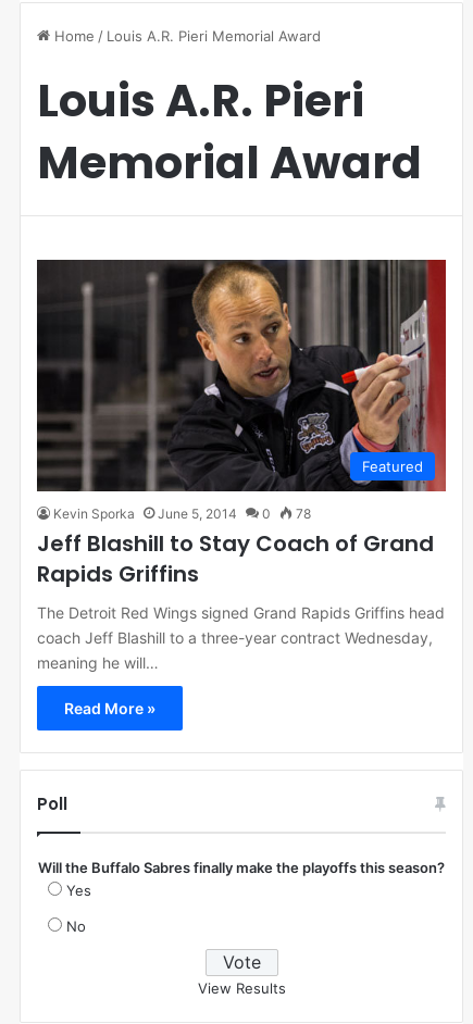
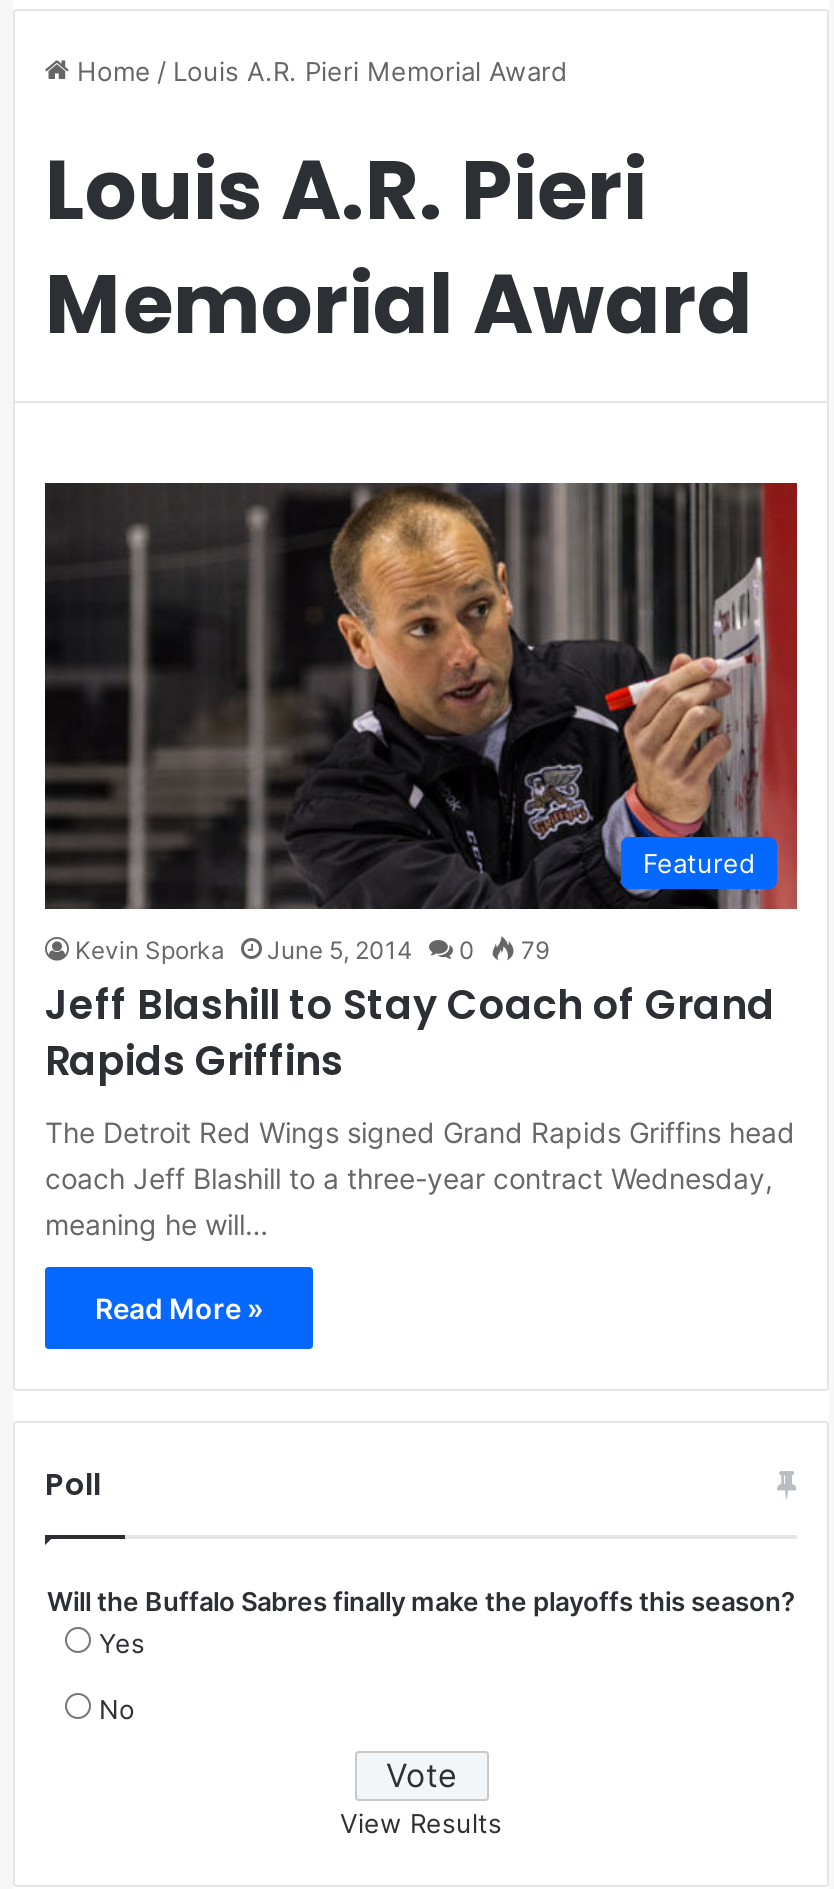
- Kevin Sporka June 5, 2014 0 78
+ Kevin Sporka June 5, 2014 0 79
